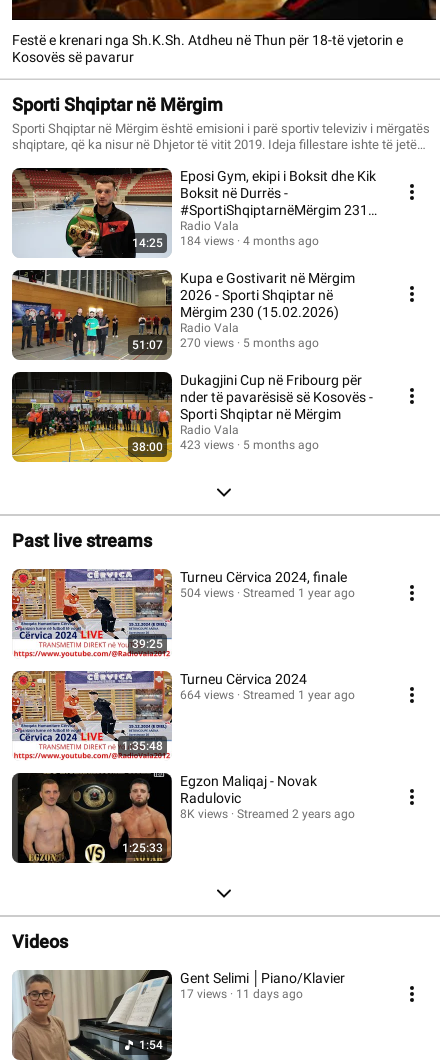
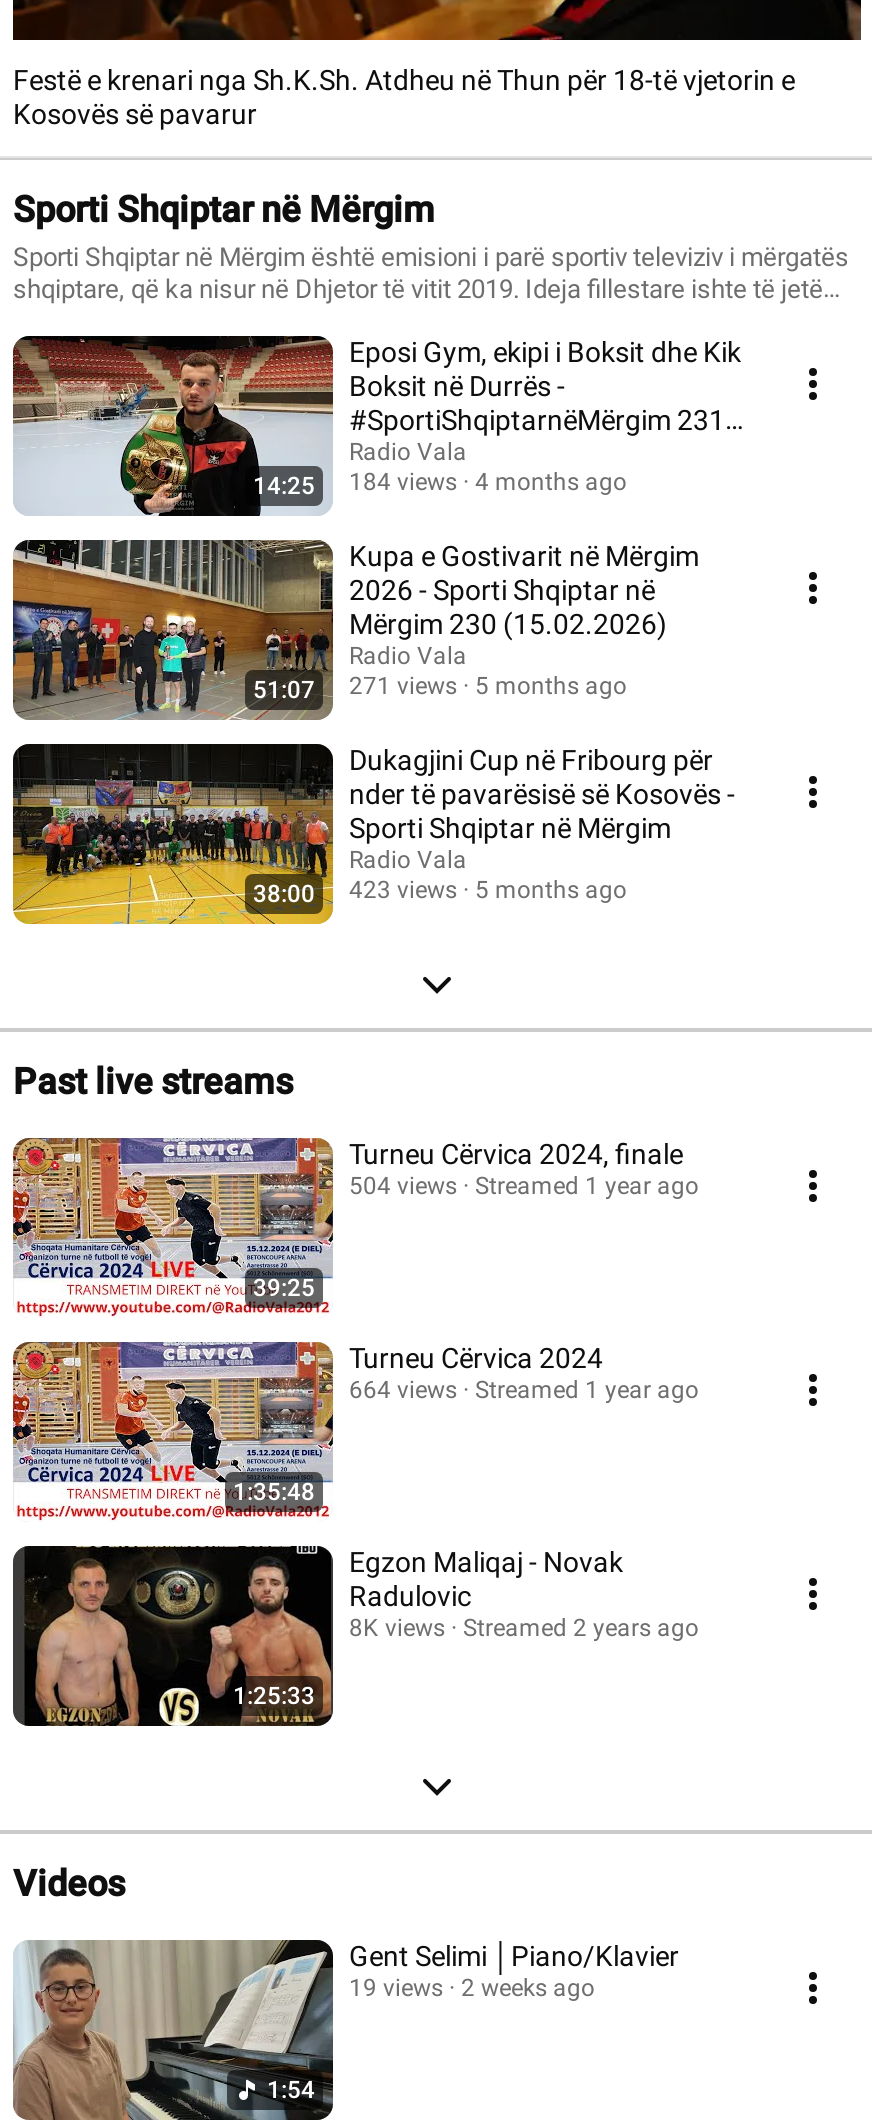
- 51:07 270 views 5 months ago
+ 51:07 271 views 5 months ago

- 17 views
+ 19 views

- 11 days ago
+ 2 weeks ago
